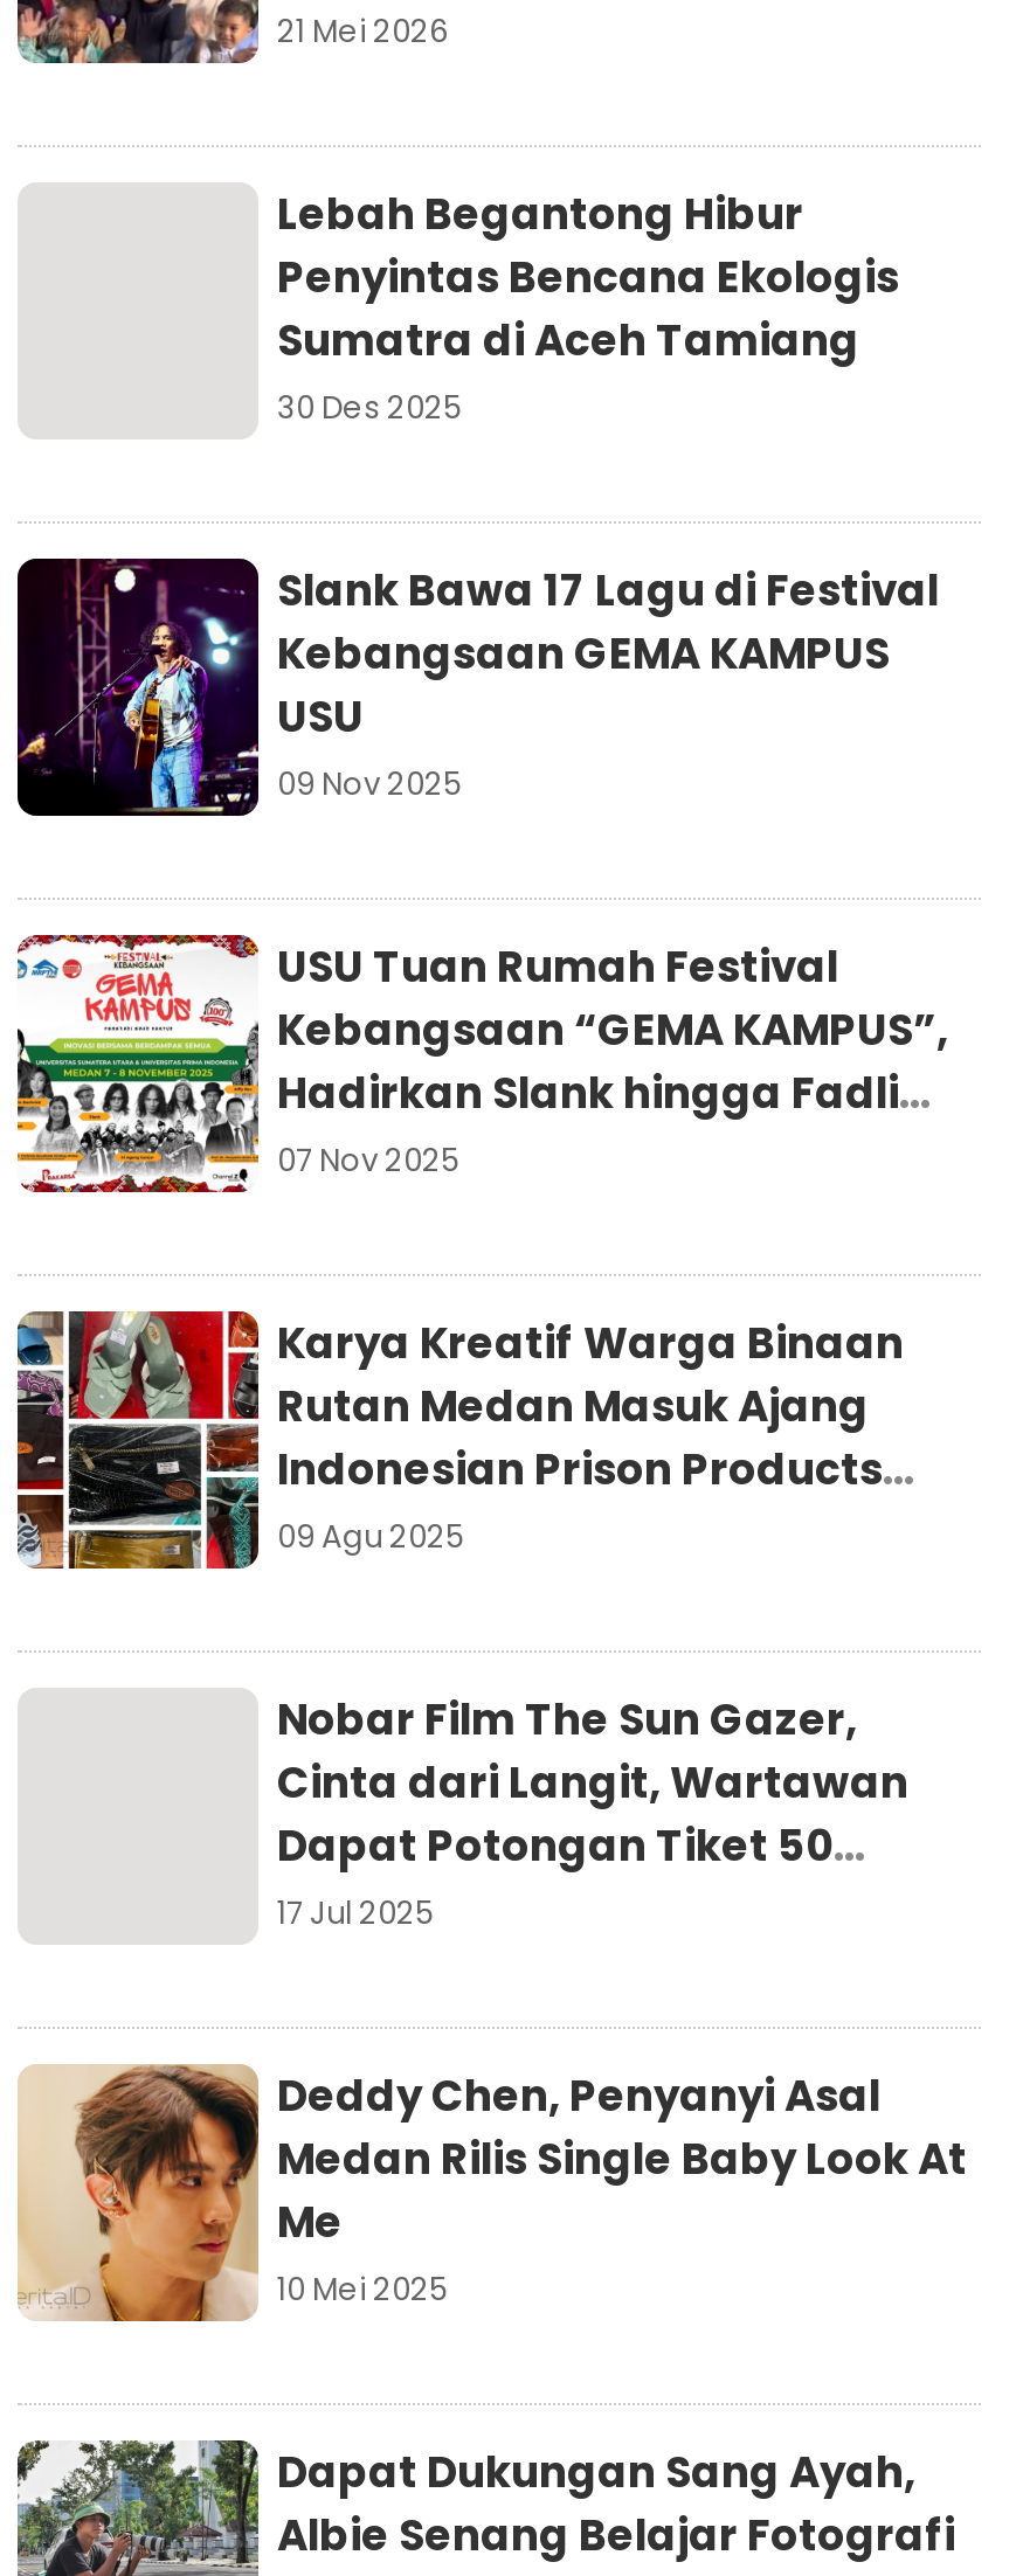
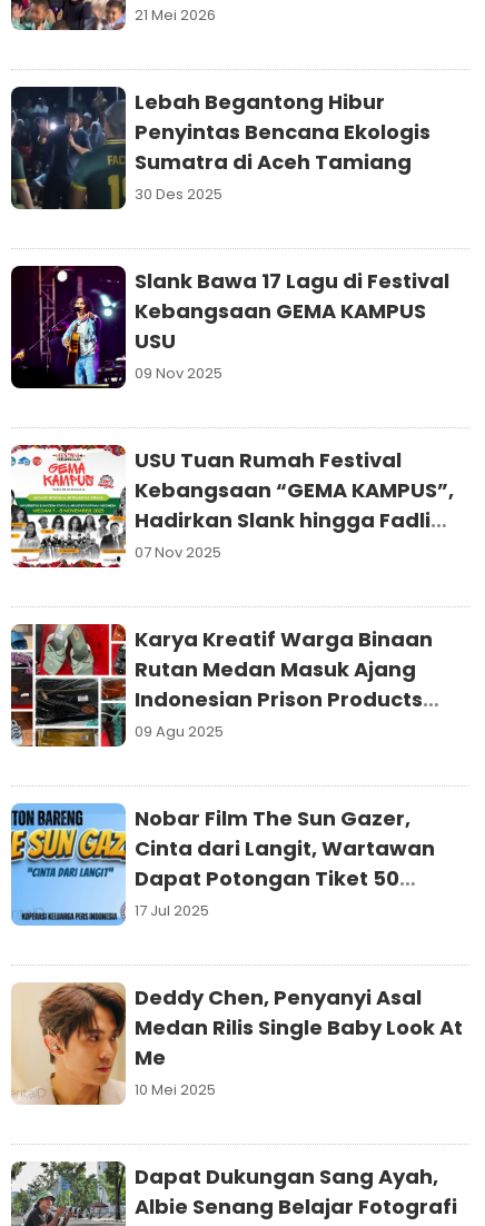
+ [image]

+ [image]
